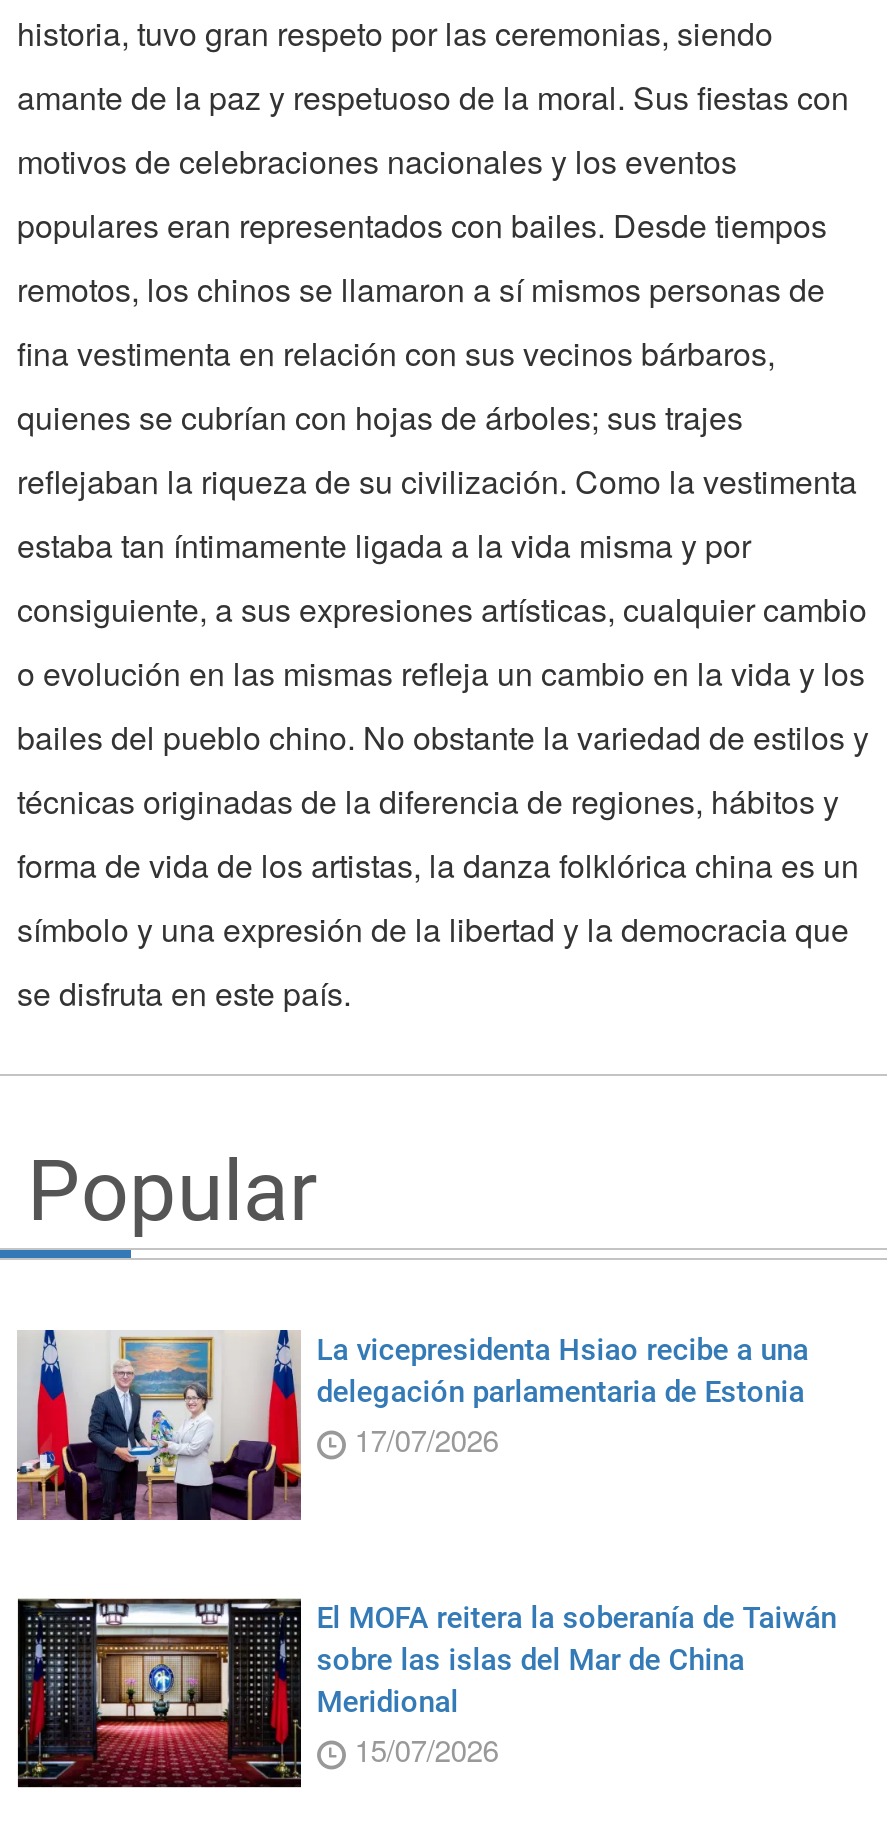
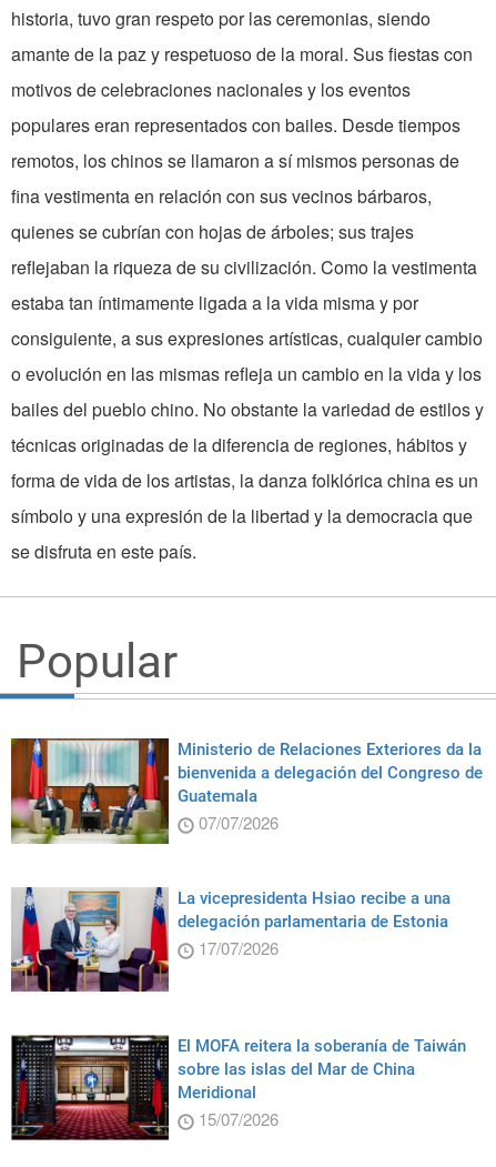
+ [image]
+ Ministerio de Relaciones Exteriores da la
+ bienvenida a delegación del Congreso de
+ Guatemala
+ 07/07/2026
